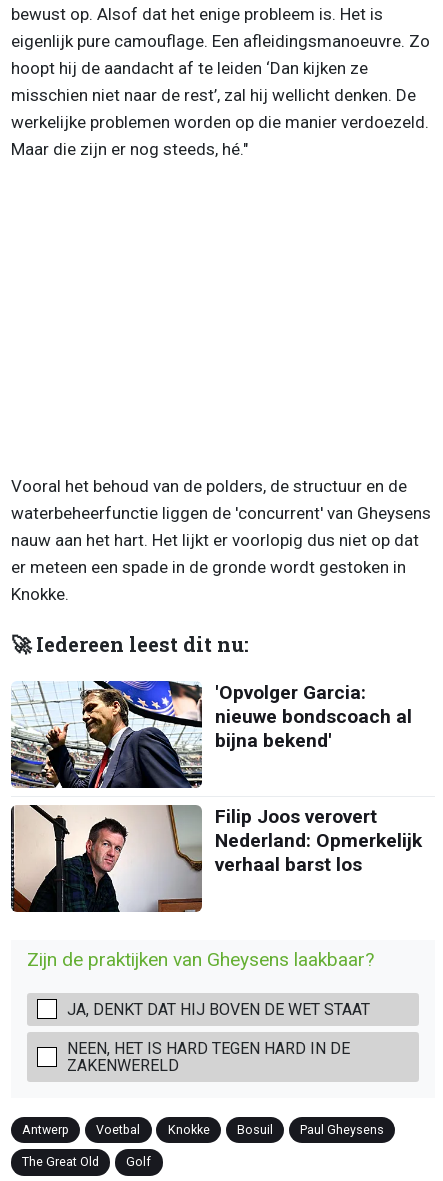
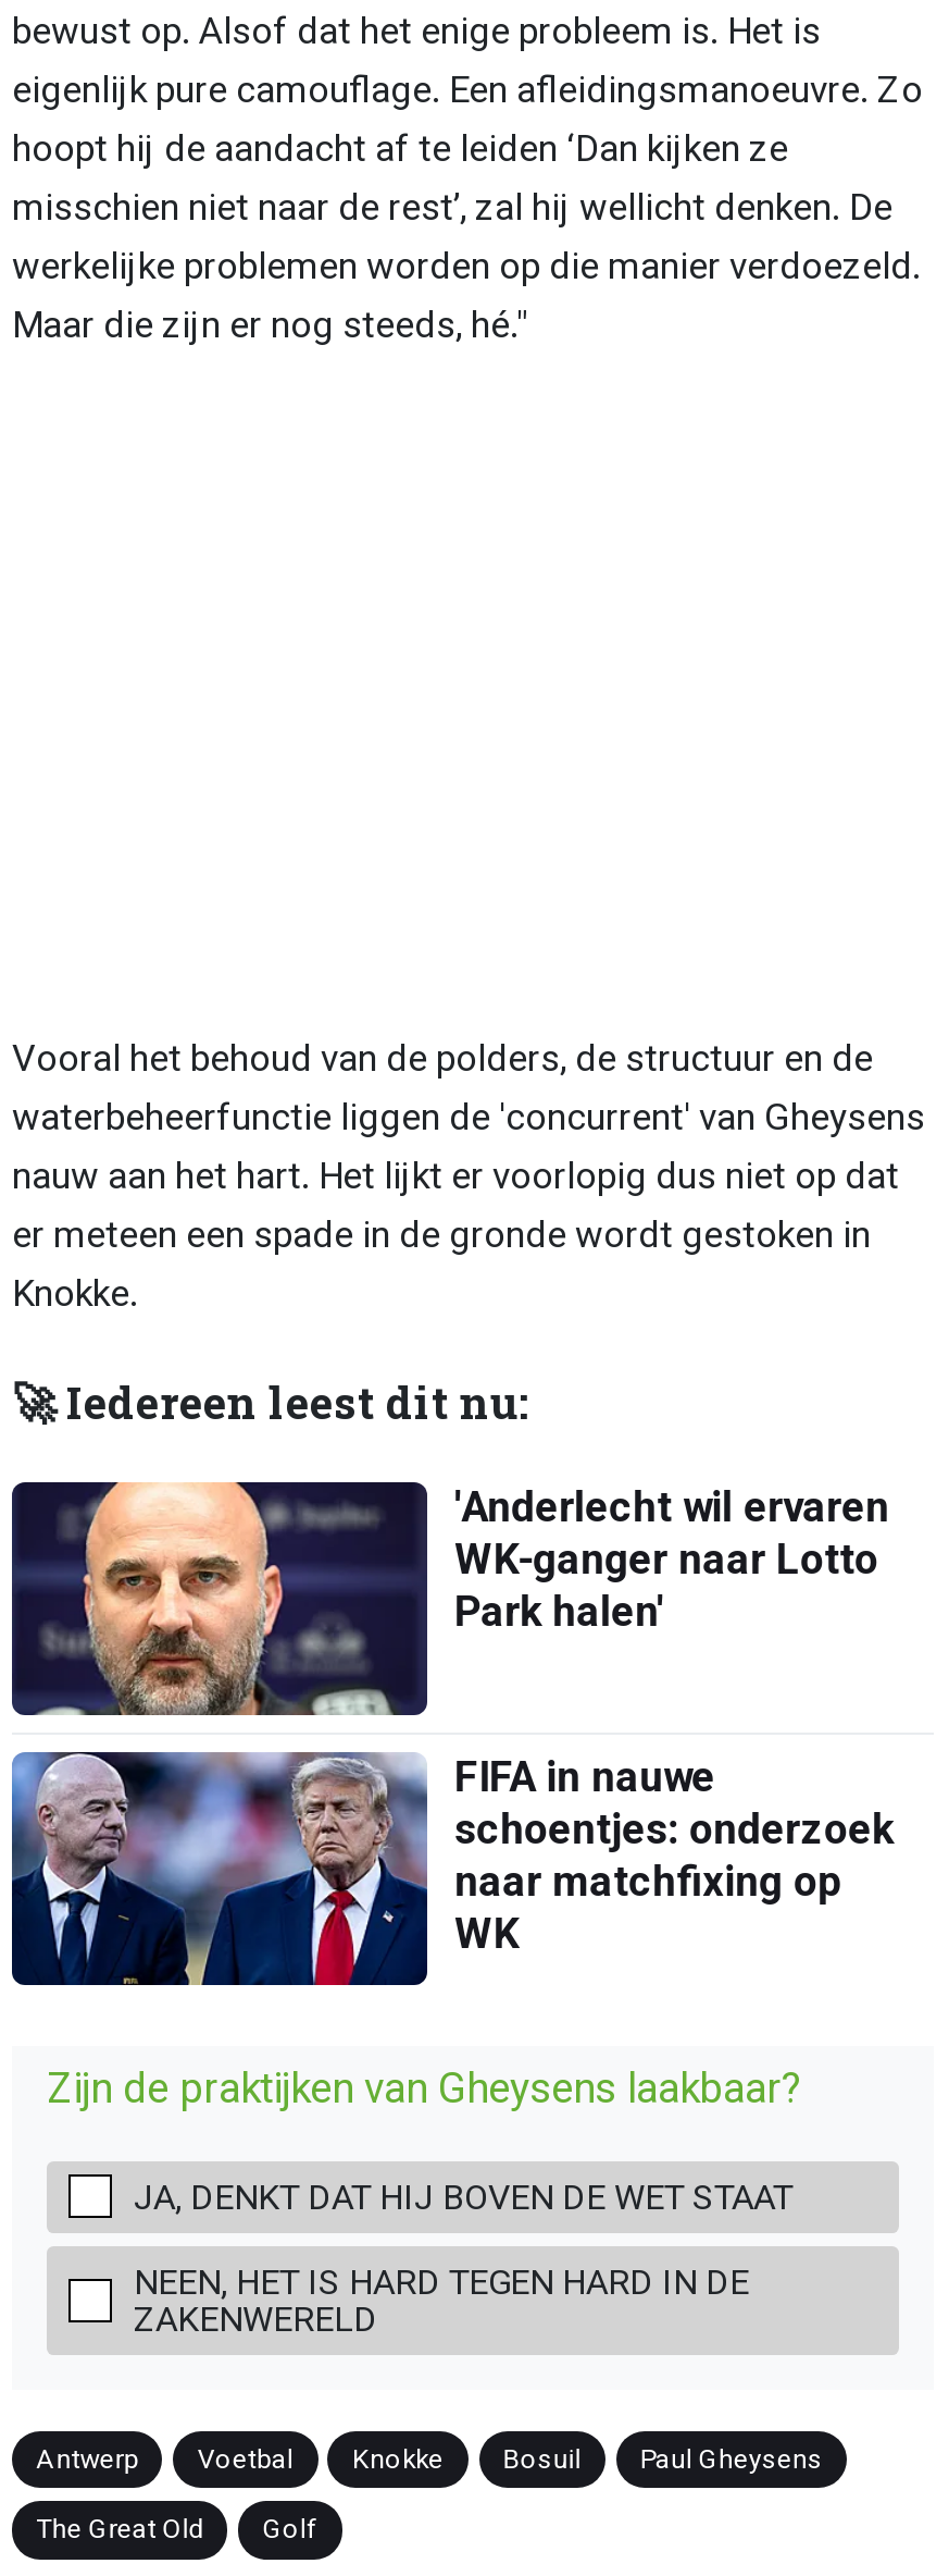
- [image]
- 'Opvolger Garcia:
- nieuwe bondscoach al
- bijna bekend'
+ [image]
+ 'Anderlecht wil ervaren
+ WK-ganger naar Lotto
+ Park halen'

- [image]
- Filip Joos verovert
- Nederland: Opmerkelijk
- verhaal barst los
+ [image]
+ FIFA in nauwe
+ schoentjes: onderzoek
+ naar matchfixing op
+ WK
